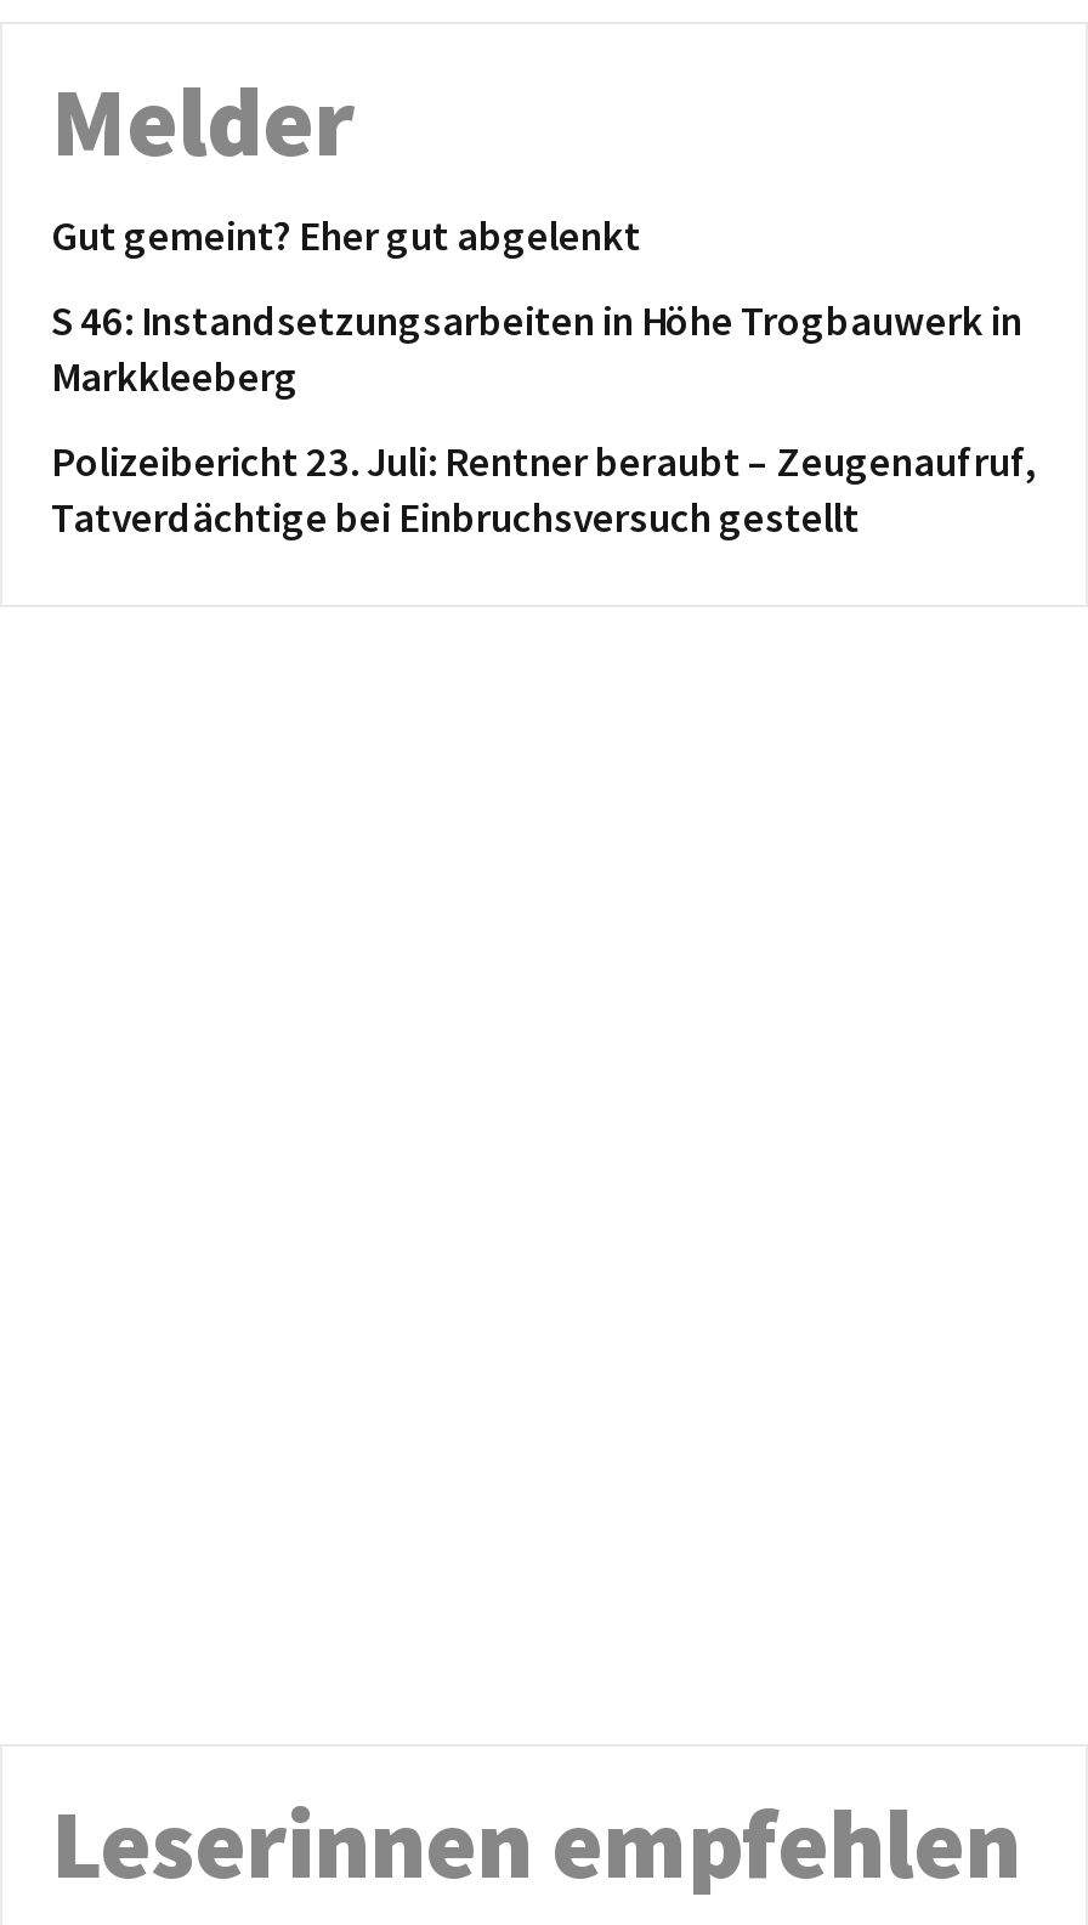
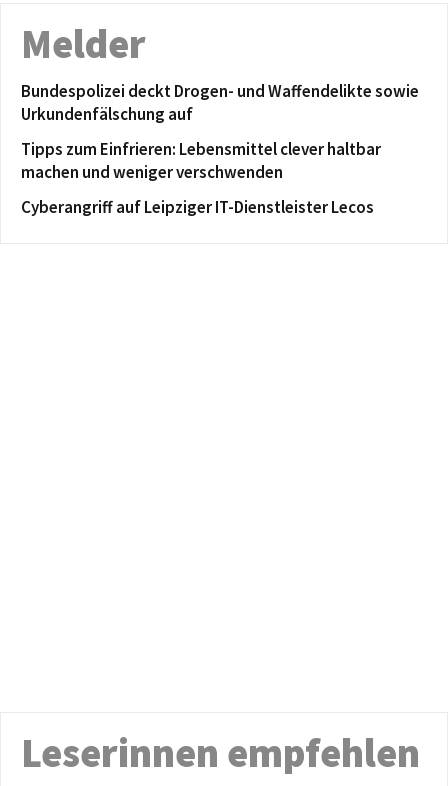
- Gut gemeint? Eher gut abgelenkt
+ Bundespolizei deckt Drogen- und Waffendelikte sowie
+ Urkundenfälschung auf

- S 46: Instandsetzungsarbeiten in Höhe Trogbauwerk in
- Markkleeberg
+ Tipps zum Einfrieren: Lebensmittel clever haltbar
+ machen und weniger verschwenden

- Polizeibericht 23. Juli: Rentner beraubt – Zeugenaufruf,
- Tatverdächtige bei Einbruchsversuch gestellt
+ Cyberangriff auf Leipziger IT-Dienstleister Lecos
